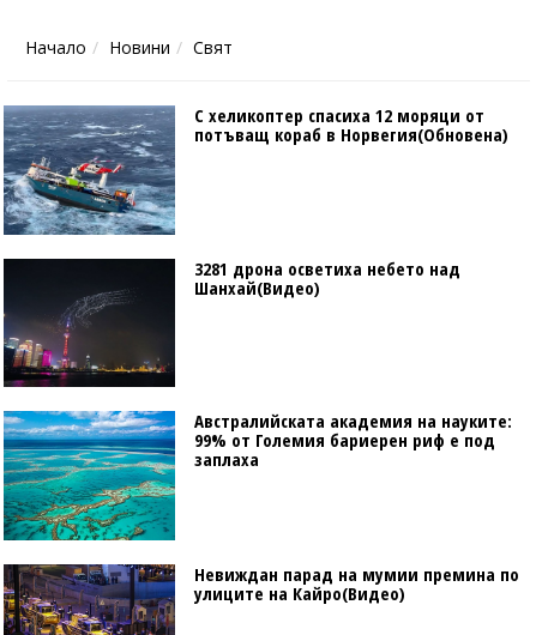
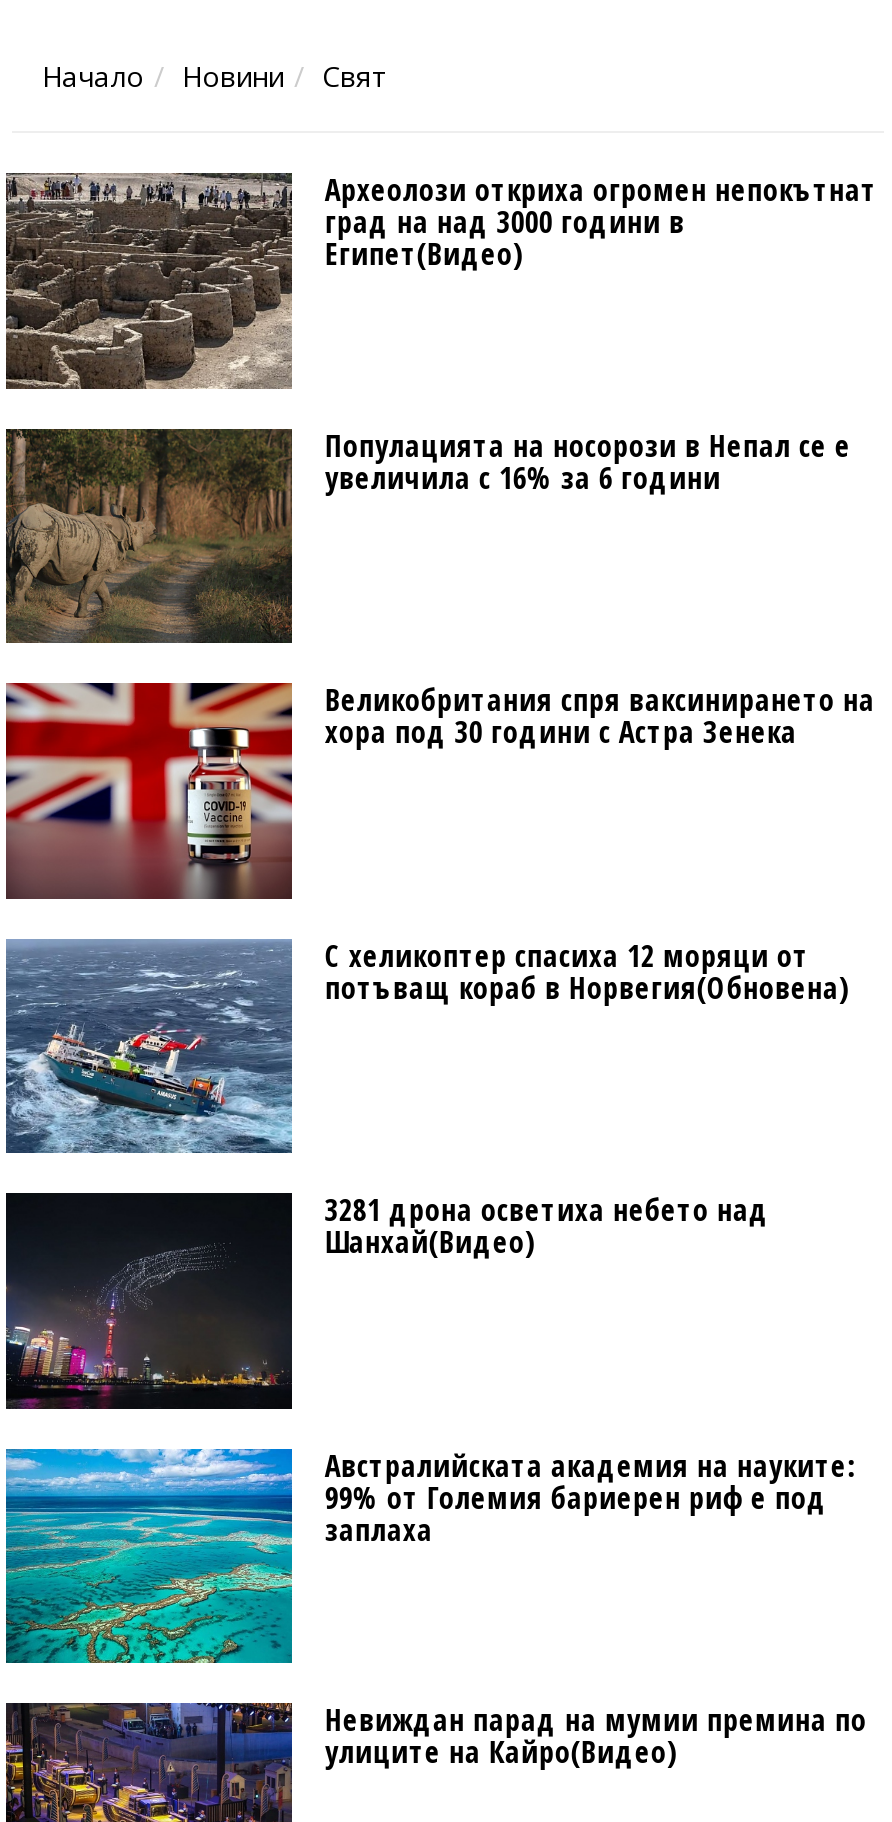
+ [image]
+ Археолози откриха огромен непокътнат
+ град на над 3000 години в
+ Египет(Видео)

+ [image]
+ Популацията на носорози в Непал се е
+ увеличила с 16% за 6 години

+ [image]
+ Великобритания спря ваксинирането на
+ хора под 30 години с Астра Зенека
